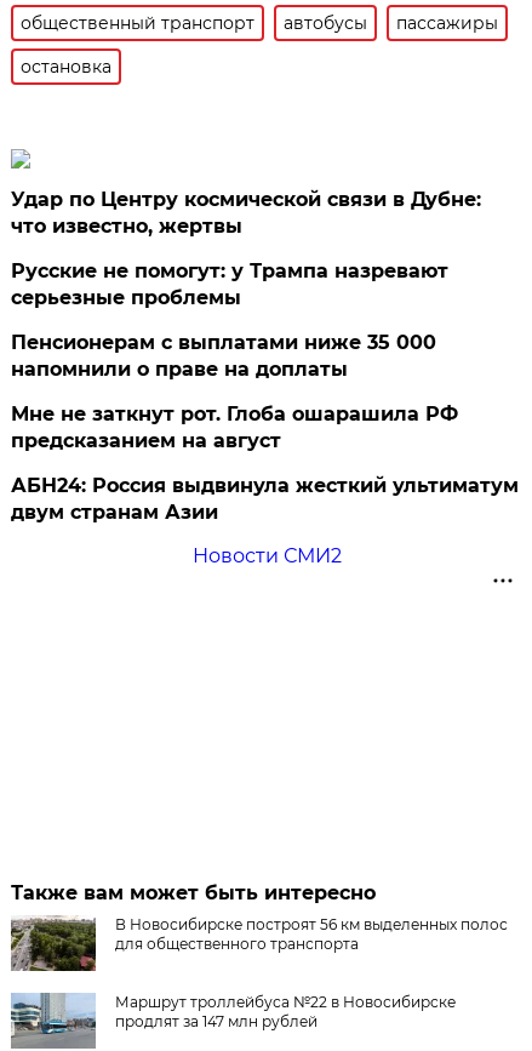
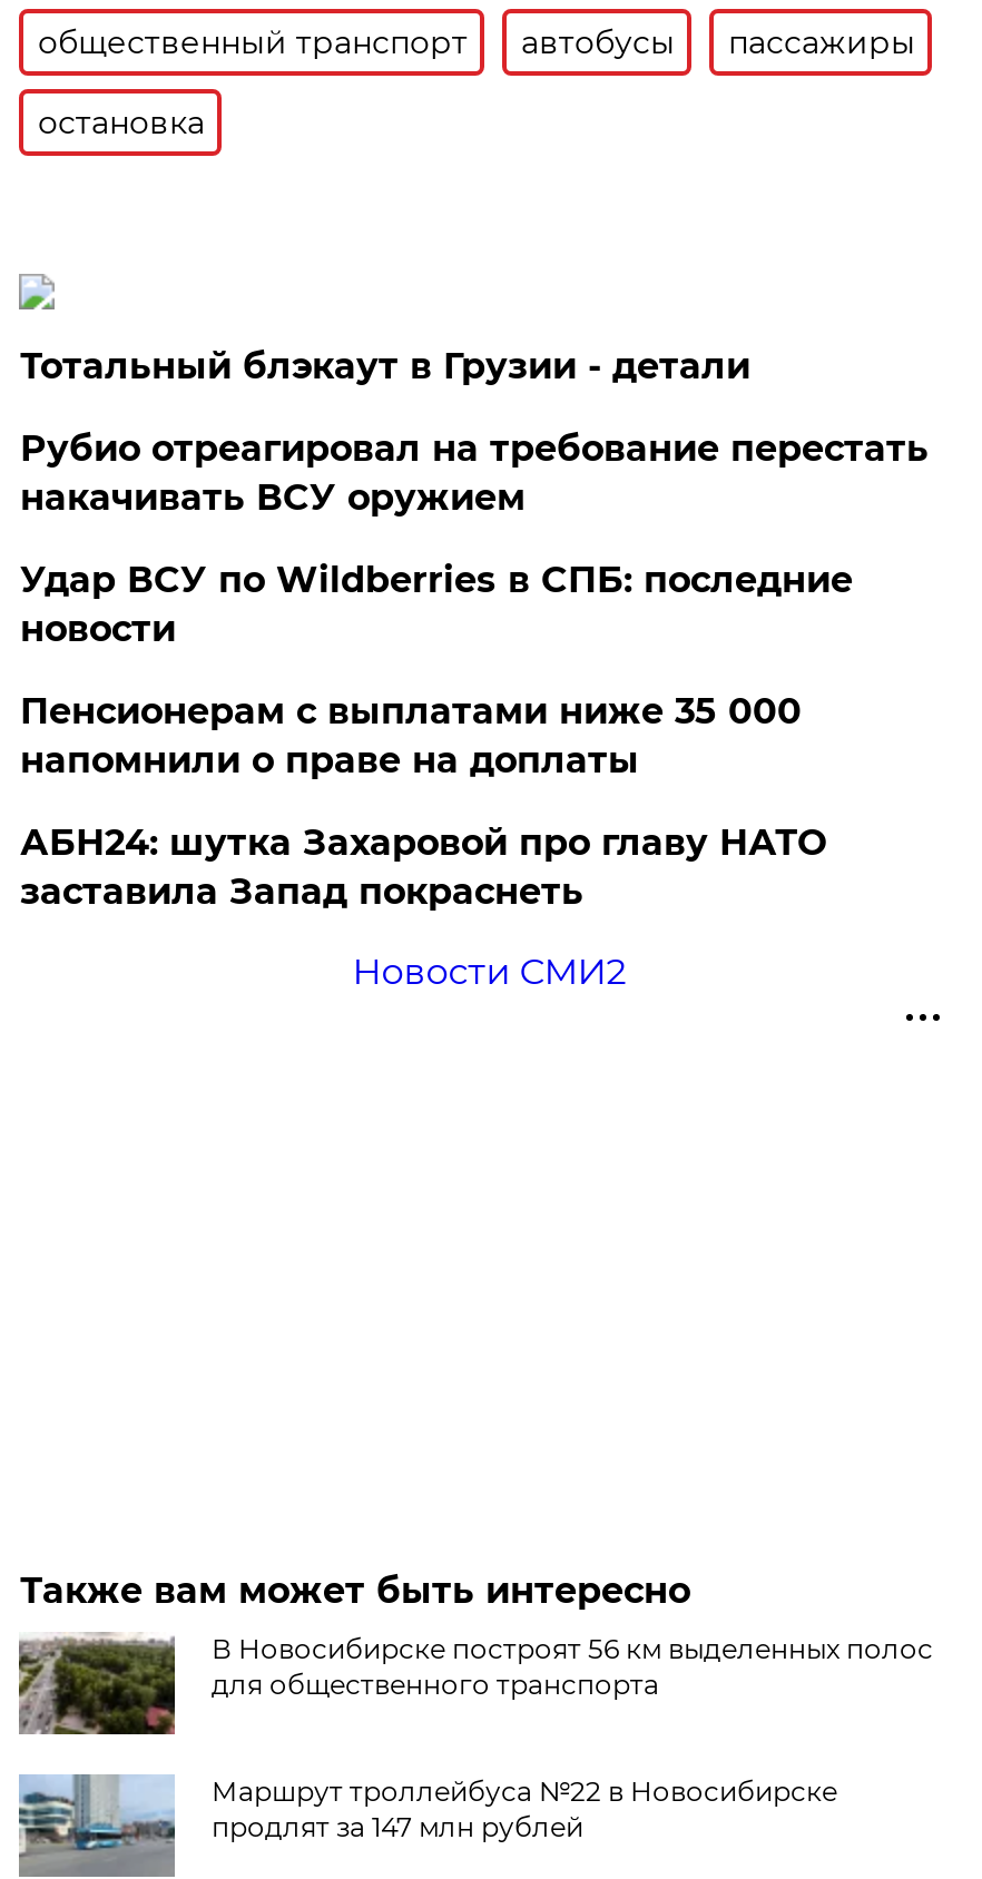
- Удар по Центру космической связи в Дубне:
- что известно, жертвы
- Русские не помогут: у Трампа назревают
- серьезные проблемы
+ Тотальный блэкаут в Грузии - детали
+ Рубио отреагировал на требование перестать
+ накачивать ВСУ оружием
+ Удар ВСУ по Wildberries в СПБ: последние
+ новости

moved down: Пенсионерам с выплатами ниже 35 000 | напомнили о праве на доплаты

- Мне не заткнут рот. Глоба ошарашила РФ
- предсказанием на август
- АБН24: Россия выдвинула жесткий ультиматум
- двум странам Азии
+ АБН24: шутка Захаровой про главу НАТО
+ заставила Запад покраснеть
